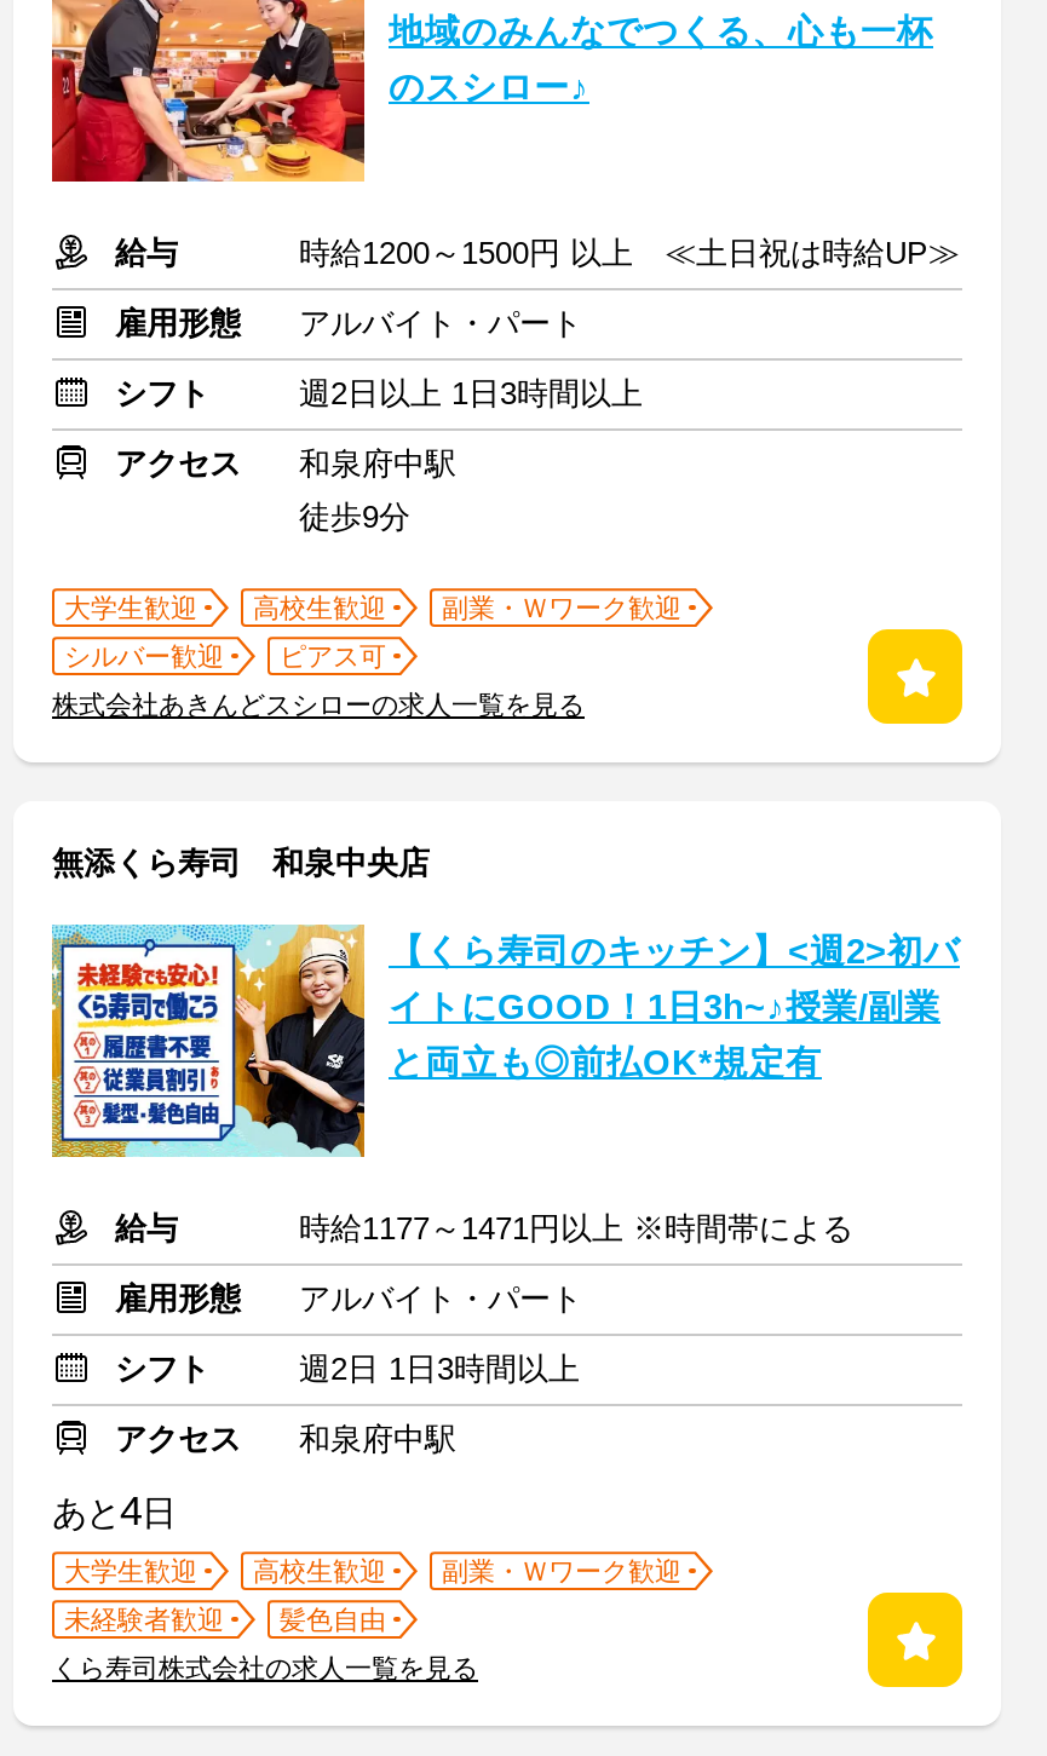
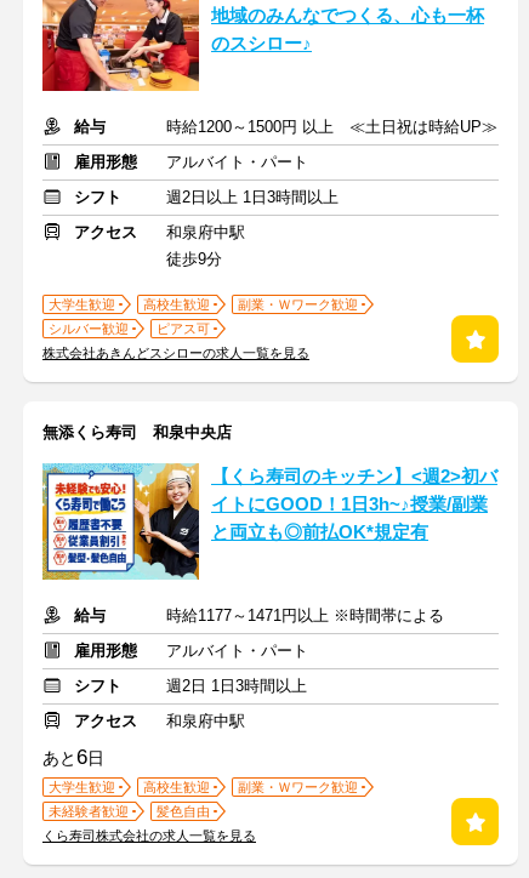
- あと4日
+ あと6日
